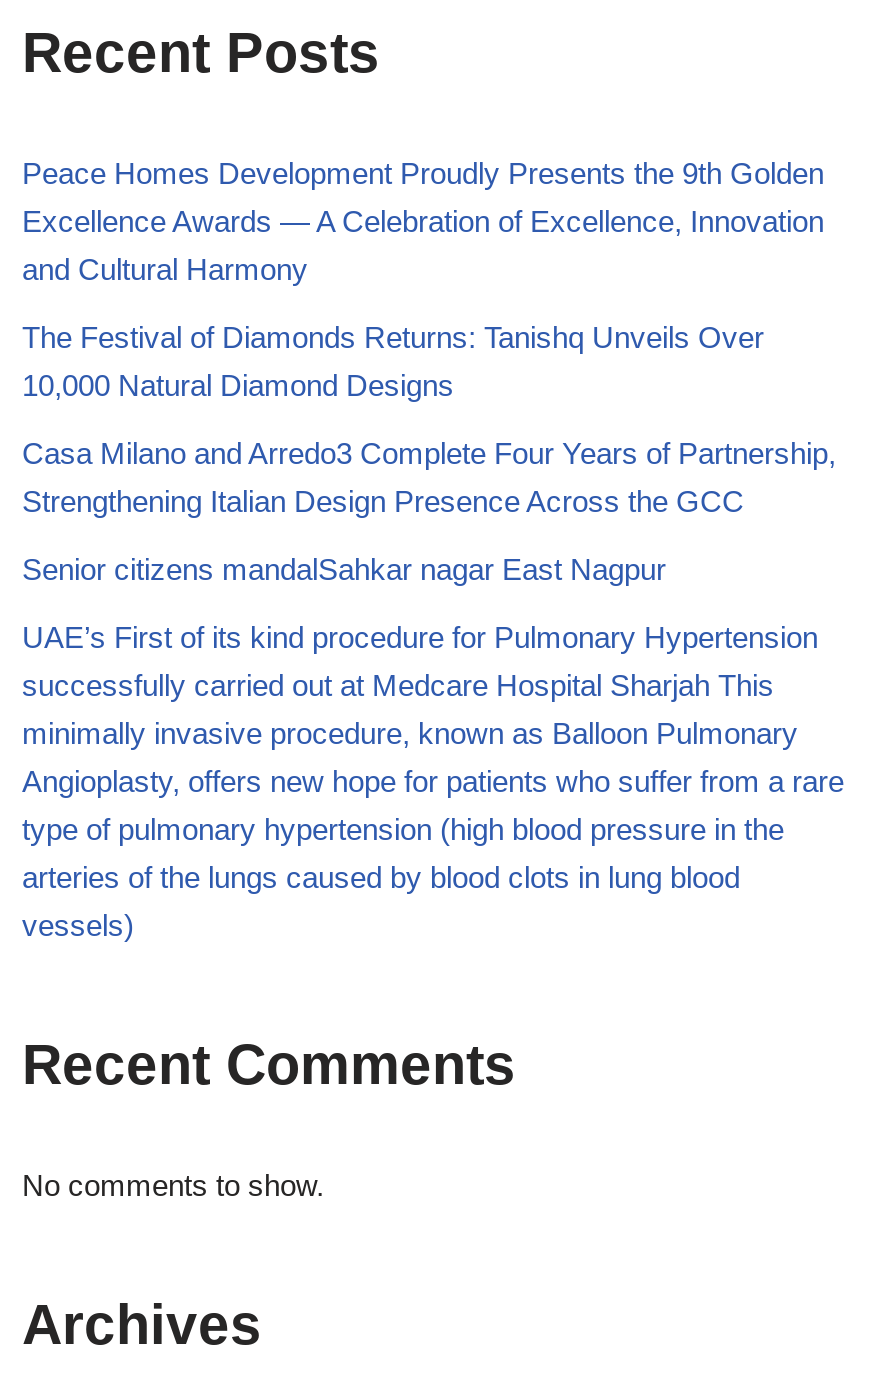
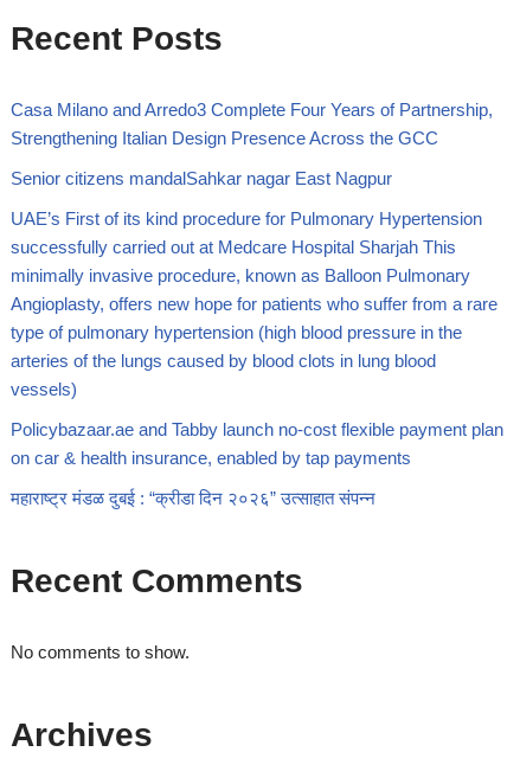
- Peace Homes Development Proudly Presents the 9th Golden
- Excellence Awards — A Celebration of Excellence, Innovation
- and Cultural Harmony
- The Festival of Diamonds Returns: Tanishq Unveils Over
- 10,000 Natural Diamond Designs

moved up: Casa Milano and Arredo3 Complete Four Years of Partnership, | Strengthening Italian Design Presence Across the GCC | Senior citizens mandalSahkar nagar East Nagpur | ... | arteries of the lungs caused by blood clots in lung blood | vessels)

+ Policybazaar.ae and Tabby launch no-cost flexible payment plan
+ on car & health insurance, enabled by tap payments
+ महाराष्ट्र मंडळ दुबई : “क्रीडा दिन २०२६” उत्साहात संपन्न
